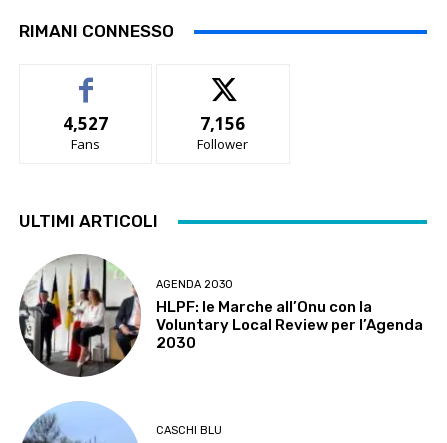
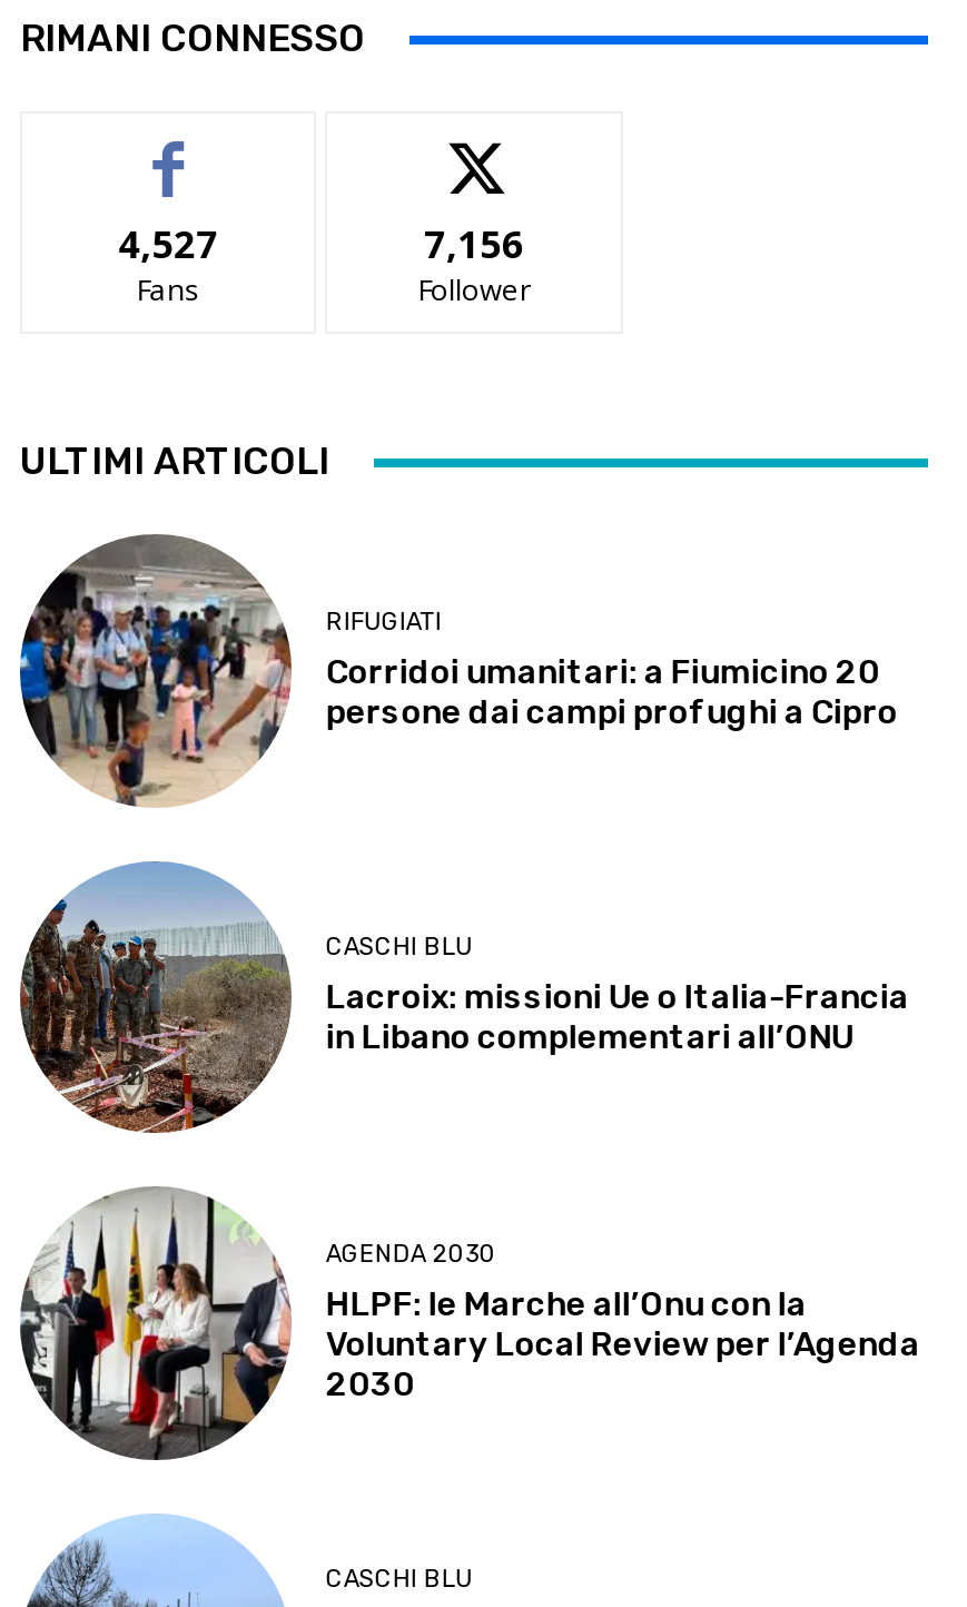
+ [image]
+ CASCHI BLU
+ Lacroix: missioni Ue o Italia-Francia
+ in Libano complementari all’ONU

+ [image]
+ RIFUGIATI
+ Corridoi umanitari: a Fiumicino 20
+ persone dai campi profughi a Cipro
